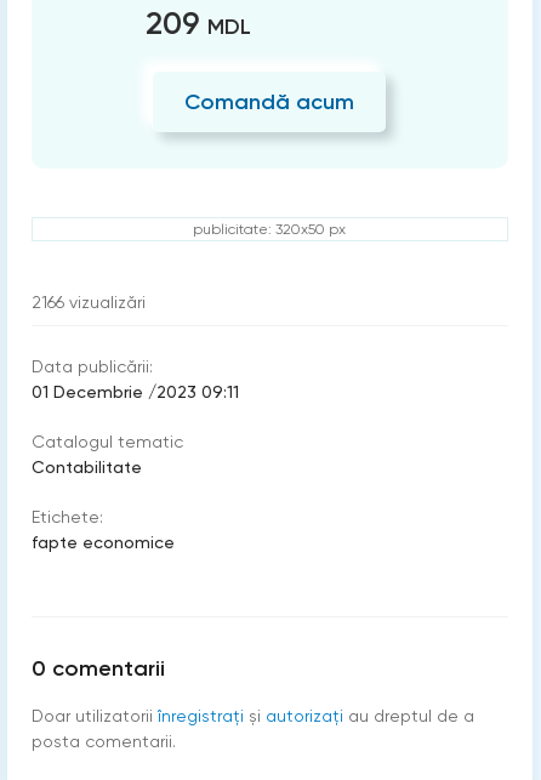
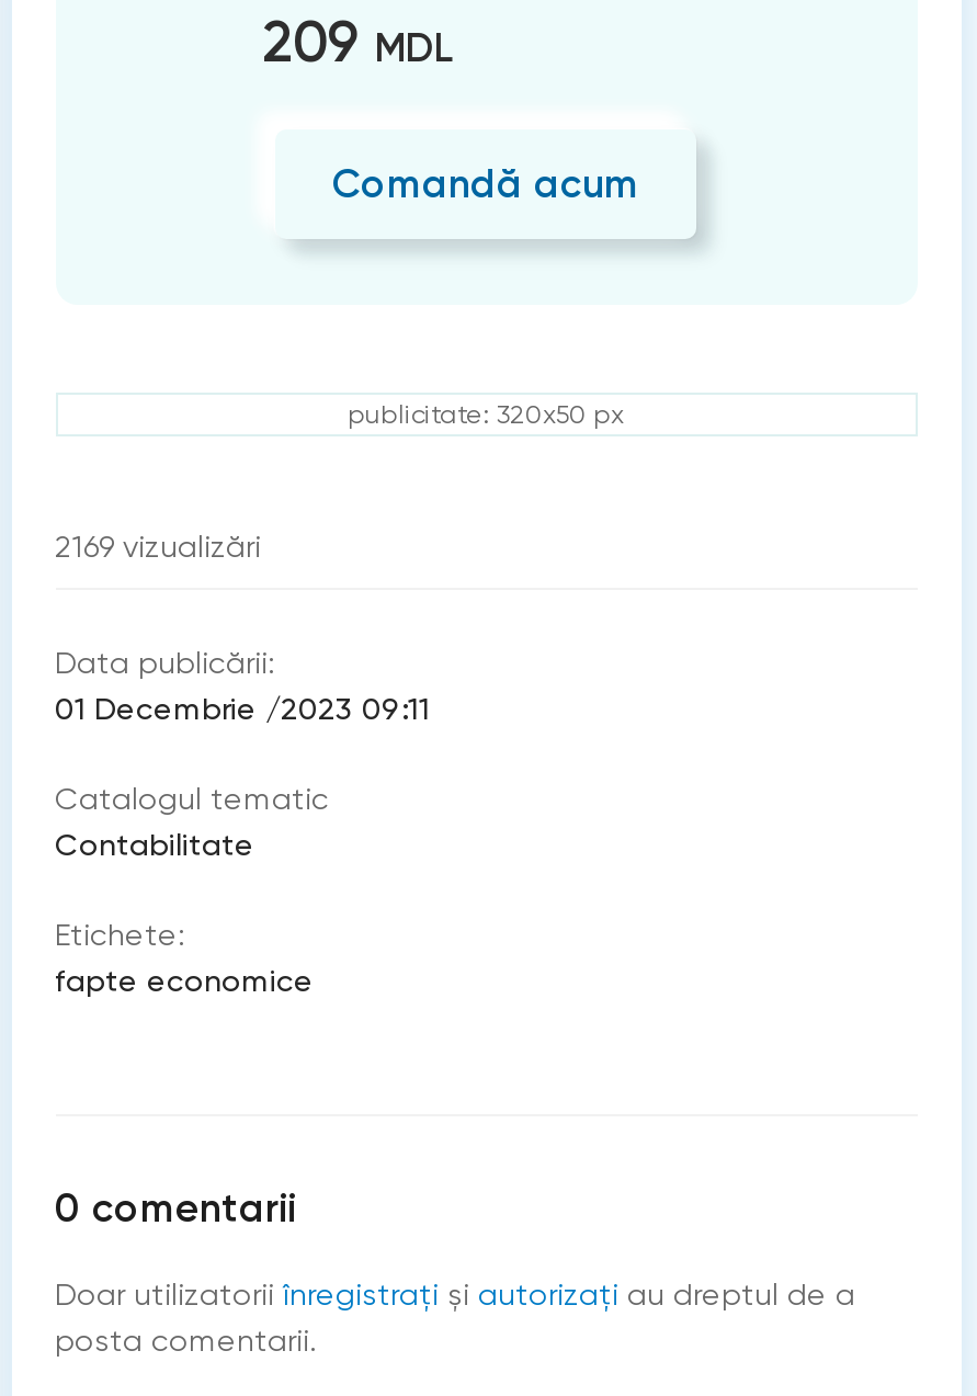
- 2166 vizualizări
+ 2169 vizualizări
